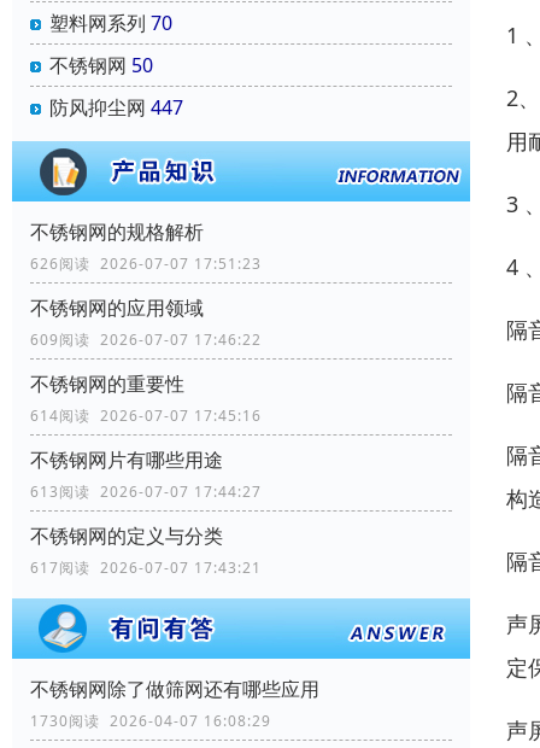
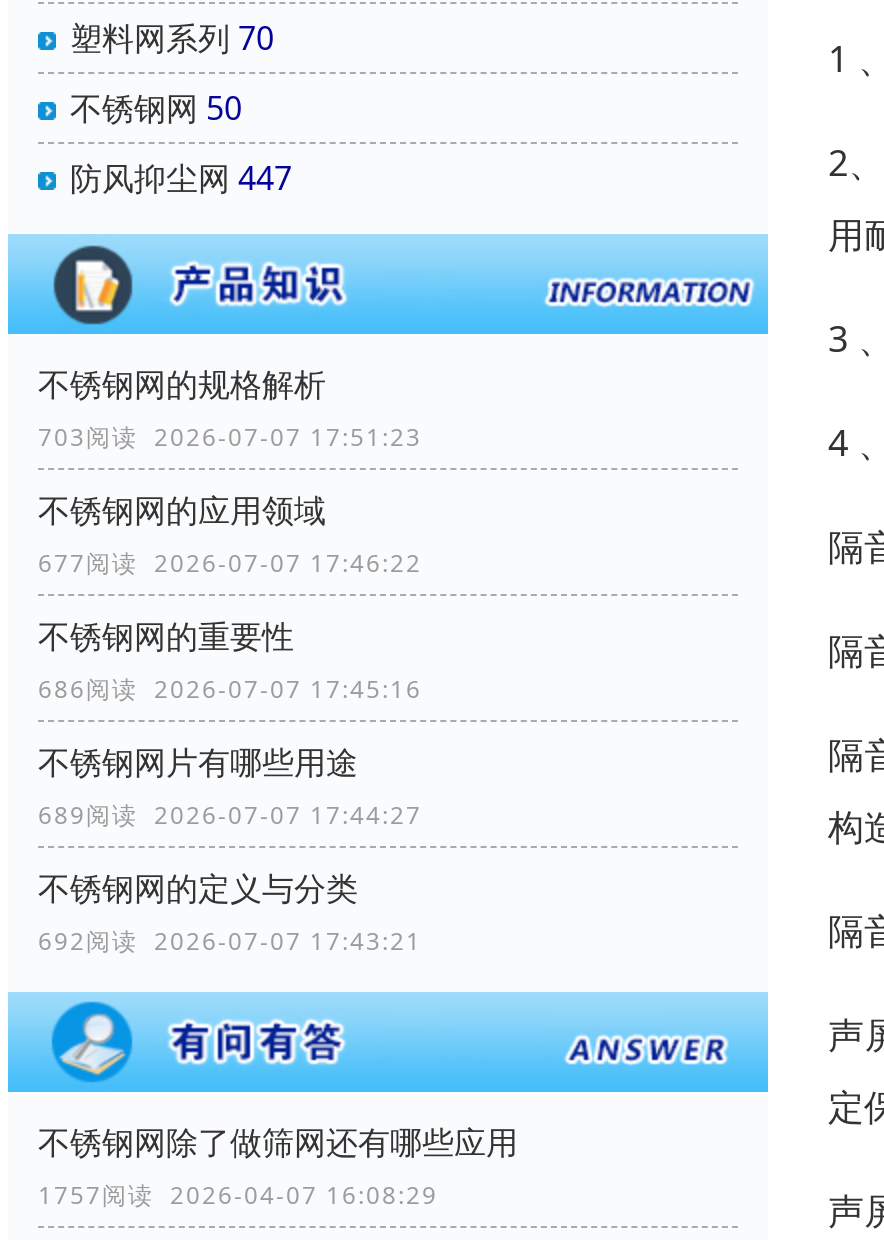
- 626阅读 2026-07-07 17:51:23
+ 703阅读 2026-07-07 17:51:23

- 609阅读 2026-07-07 17:46:22
+ 677阅读 2026-07-07 17:46:22

- 614阅读 2026-07-07 17:45:16
+ 686阅读 2026-07-07 17:45:16

- 613阅读 2026-07-07 17:44:27
+ 689阅读 2026-07-07 17:44:27

- 617阅读 2026-07-07 17:43:21
+ 692阅读 2026-07-07 17:43:21

- 1730阅读 2026-04-07 16:08:29
+ 1757阅读 2026-04-07 16:08:29
